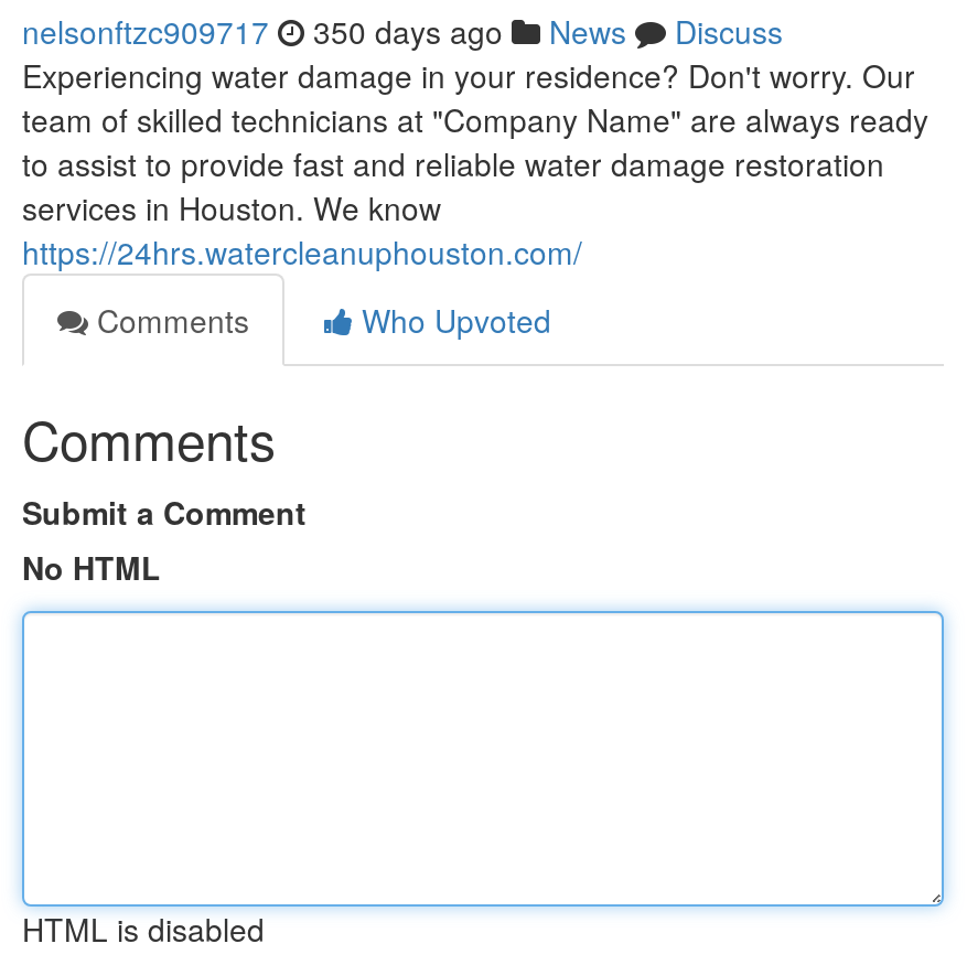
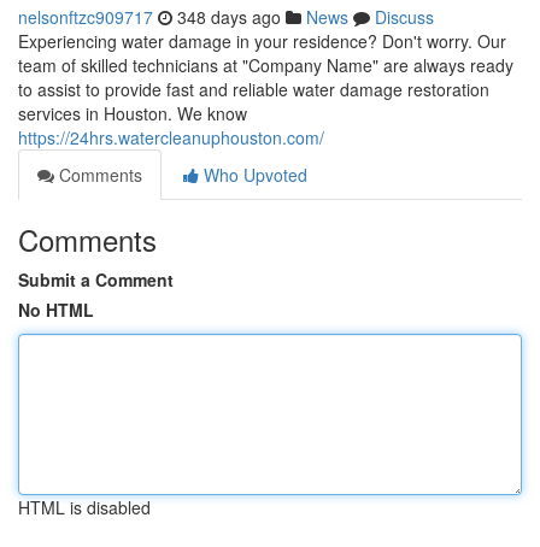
- nelsonftzc909717 350 days ago News Discuss
+ nelsonftzc909717 348 days ago News Discuss
